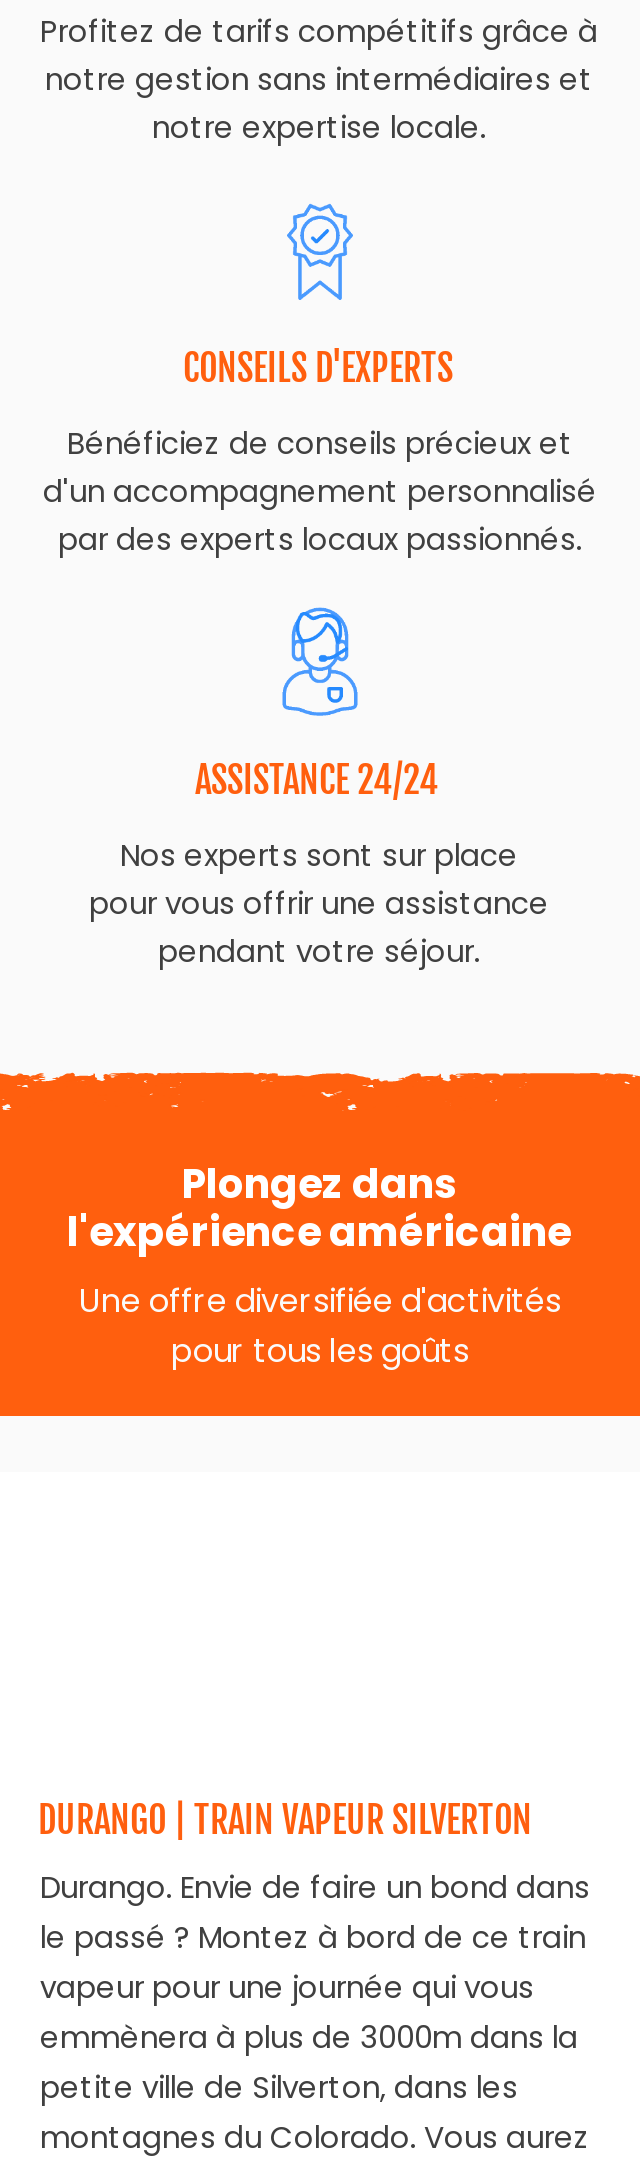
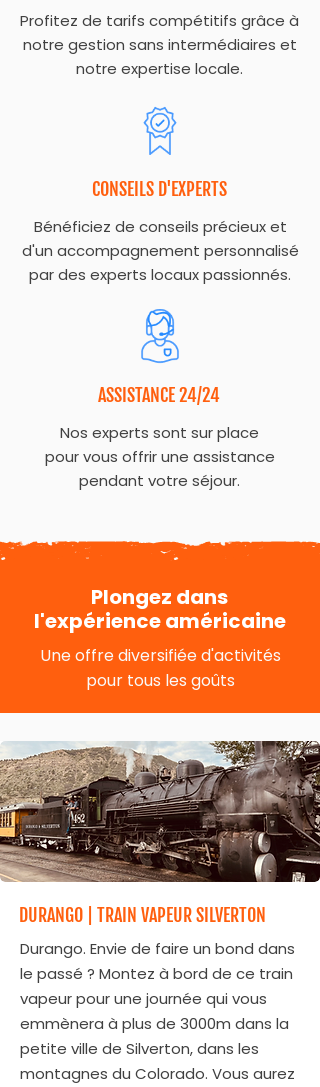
+ [image]
